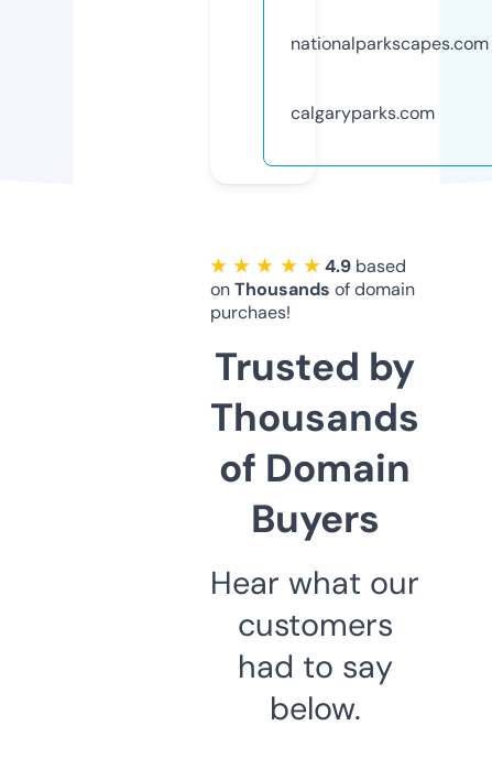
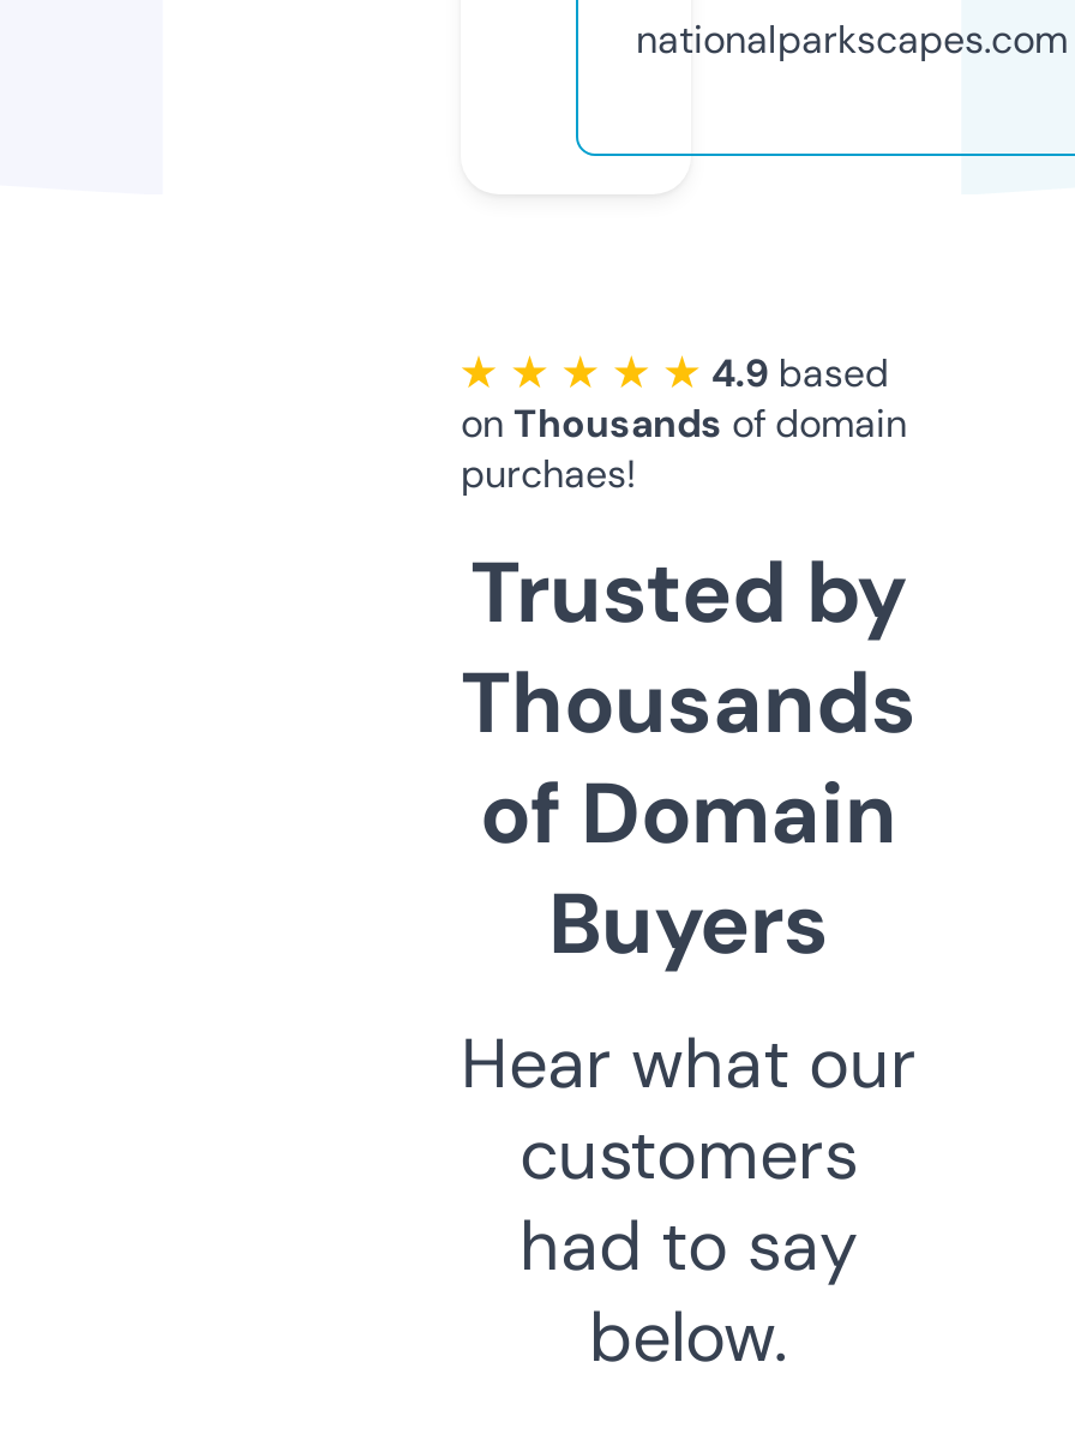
- calgaryparks.com
